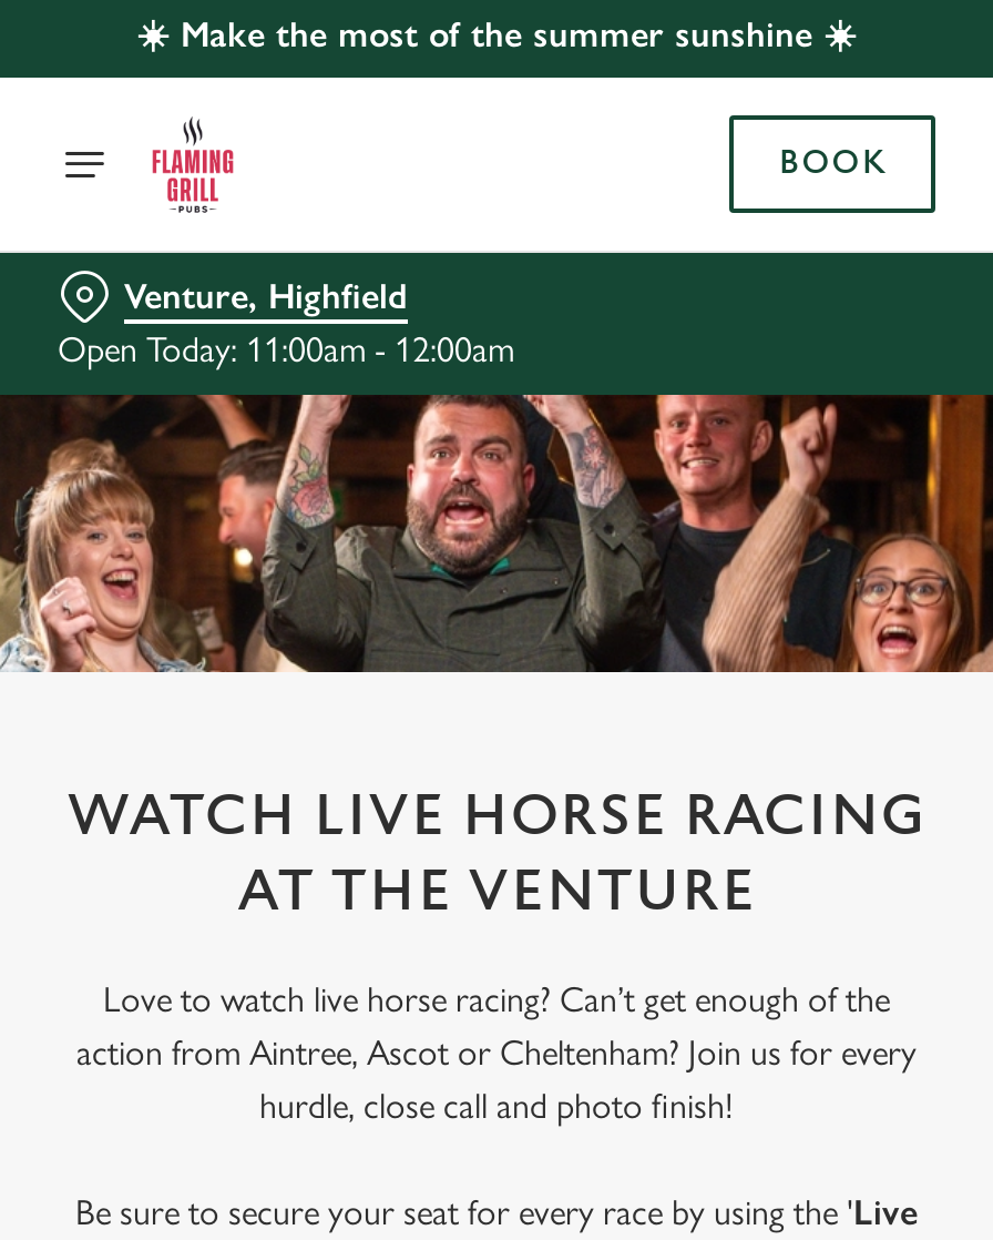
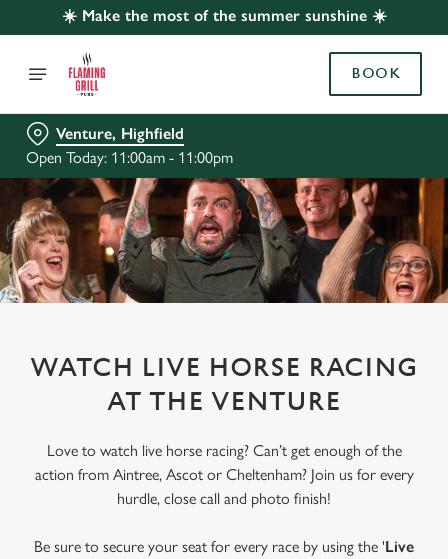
- Open Today: 11:00am - 12:00am
+ Open Today: 11:00am - 11:00pm
